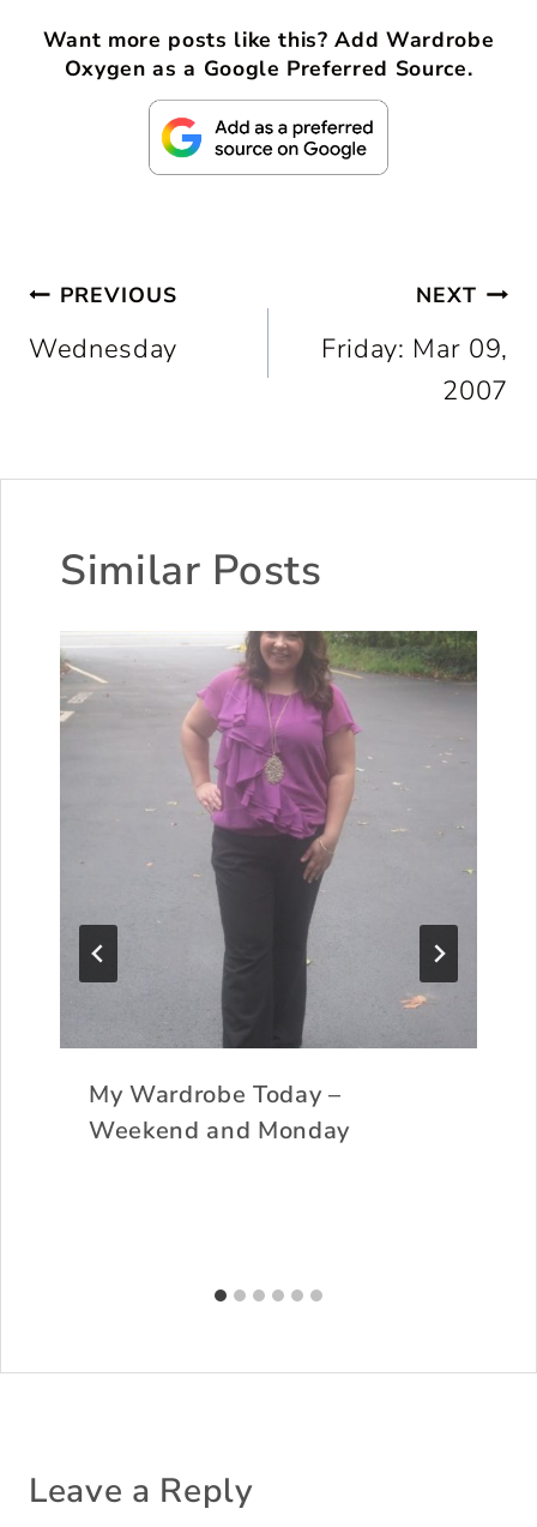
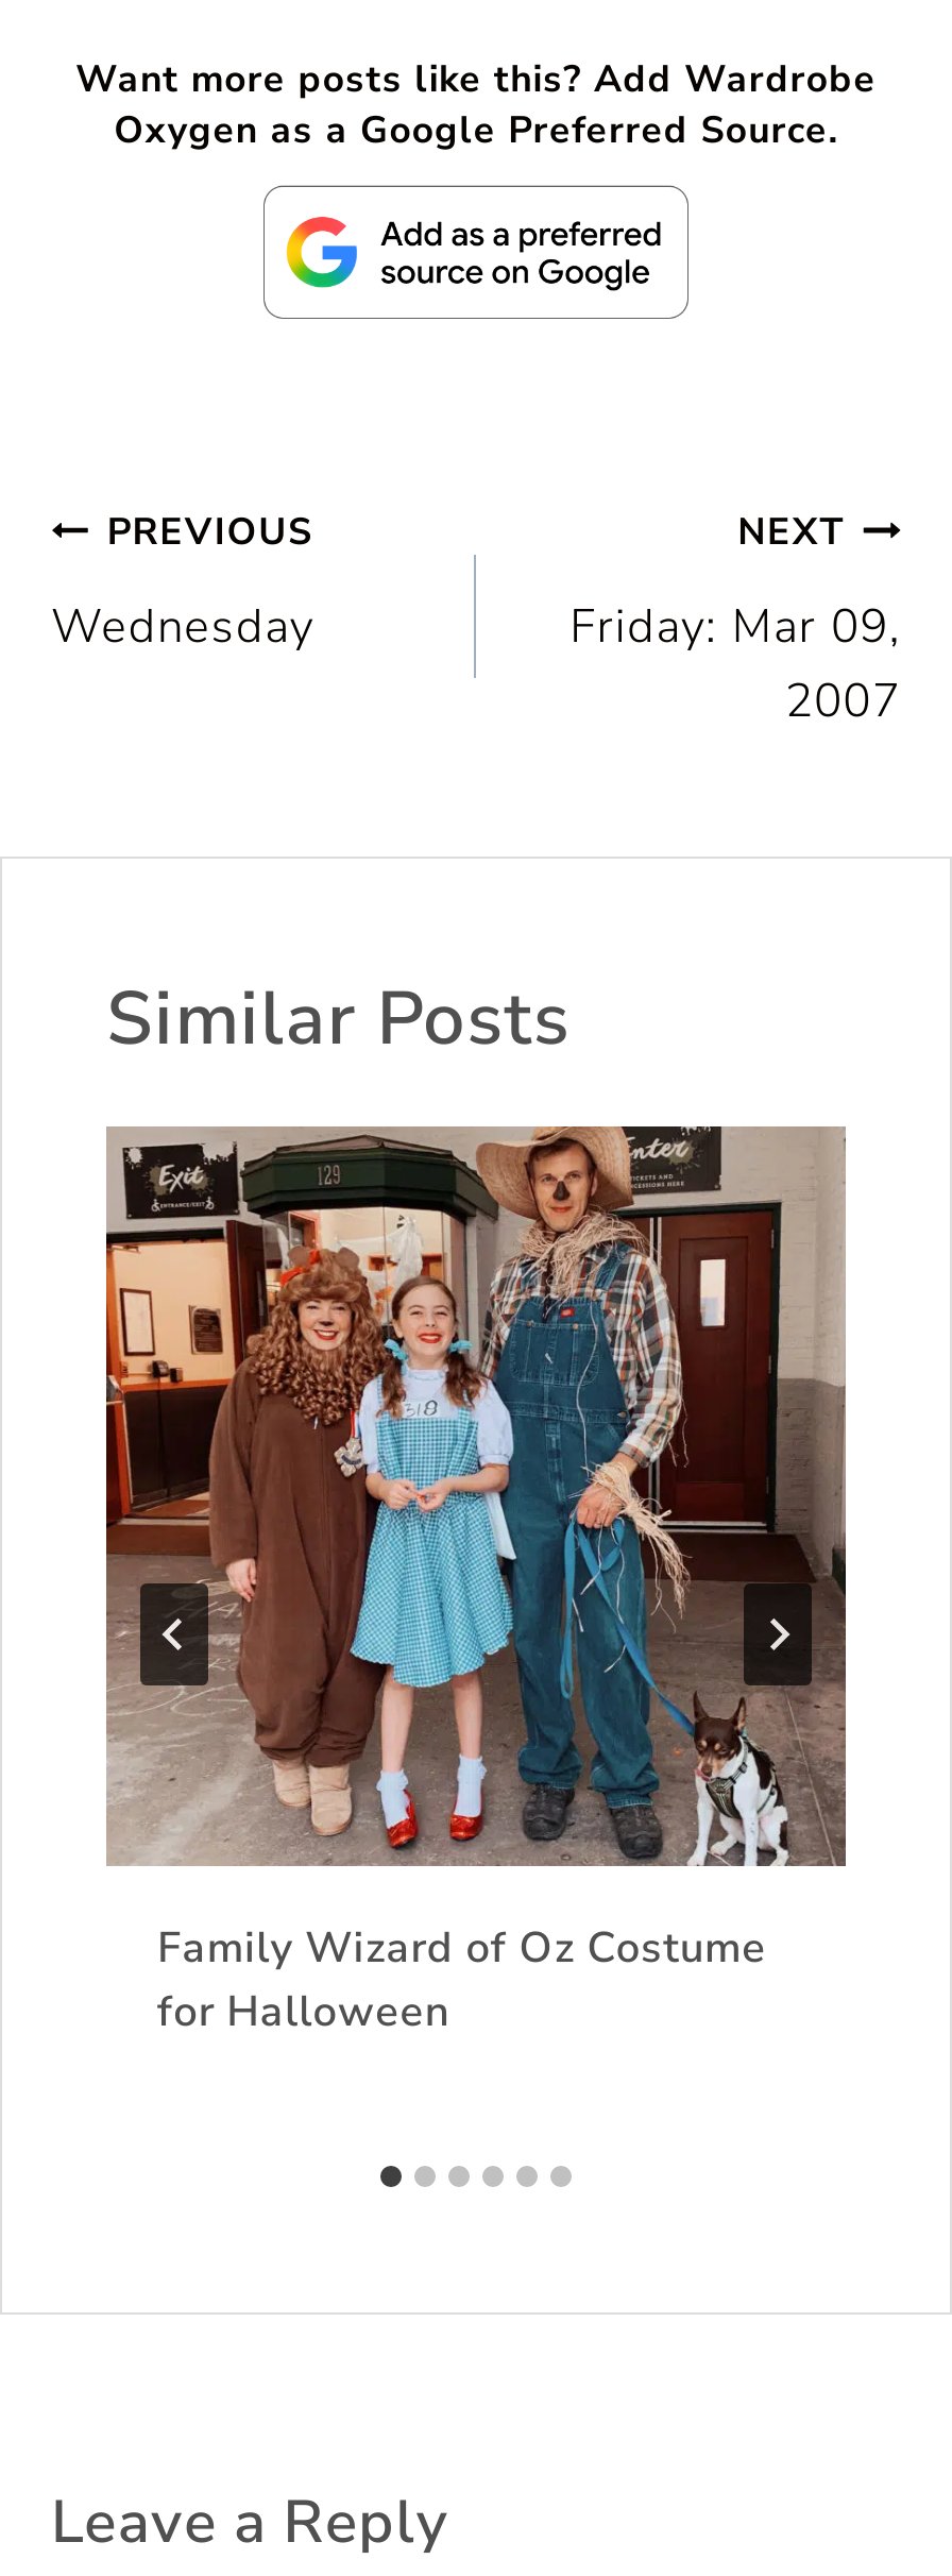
- [image]
- My Wardrobe Today –
- Weekend and Monday
+ [image]
+ Family Wizard of Oz Costume
+ for Halloween
